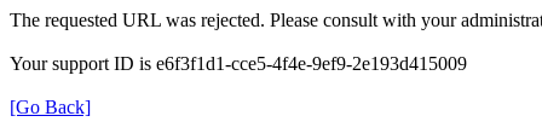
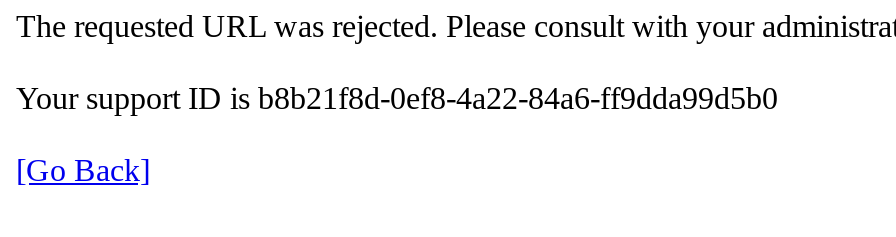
- Your support ID is e6f3f1d1-cce5-4f4e-9ef9-2e193d415009
+ Your support ID is b8b21f8d-0ef8-4a22-84a6-ff9dda99d5b0
